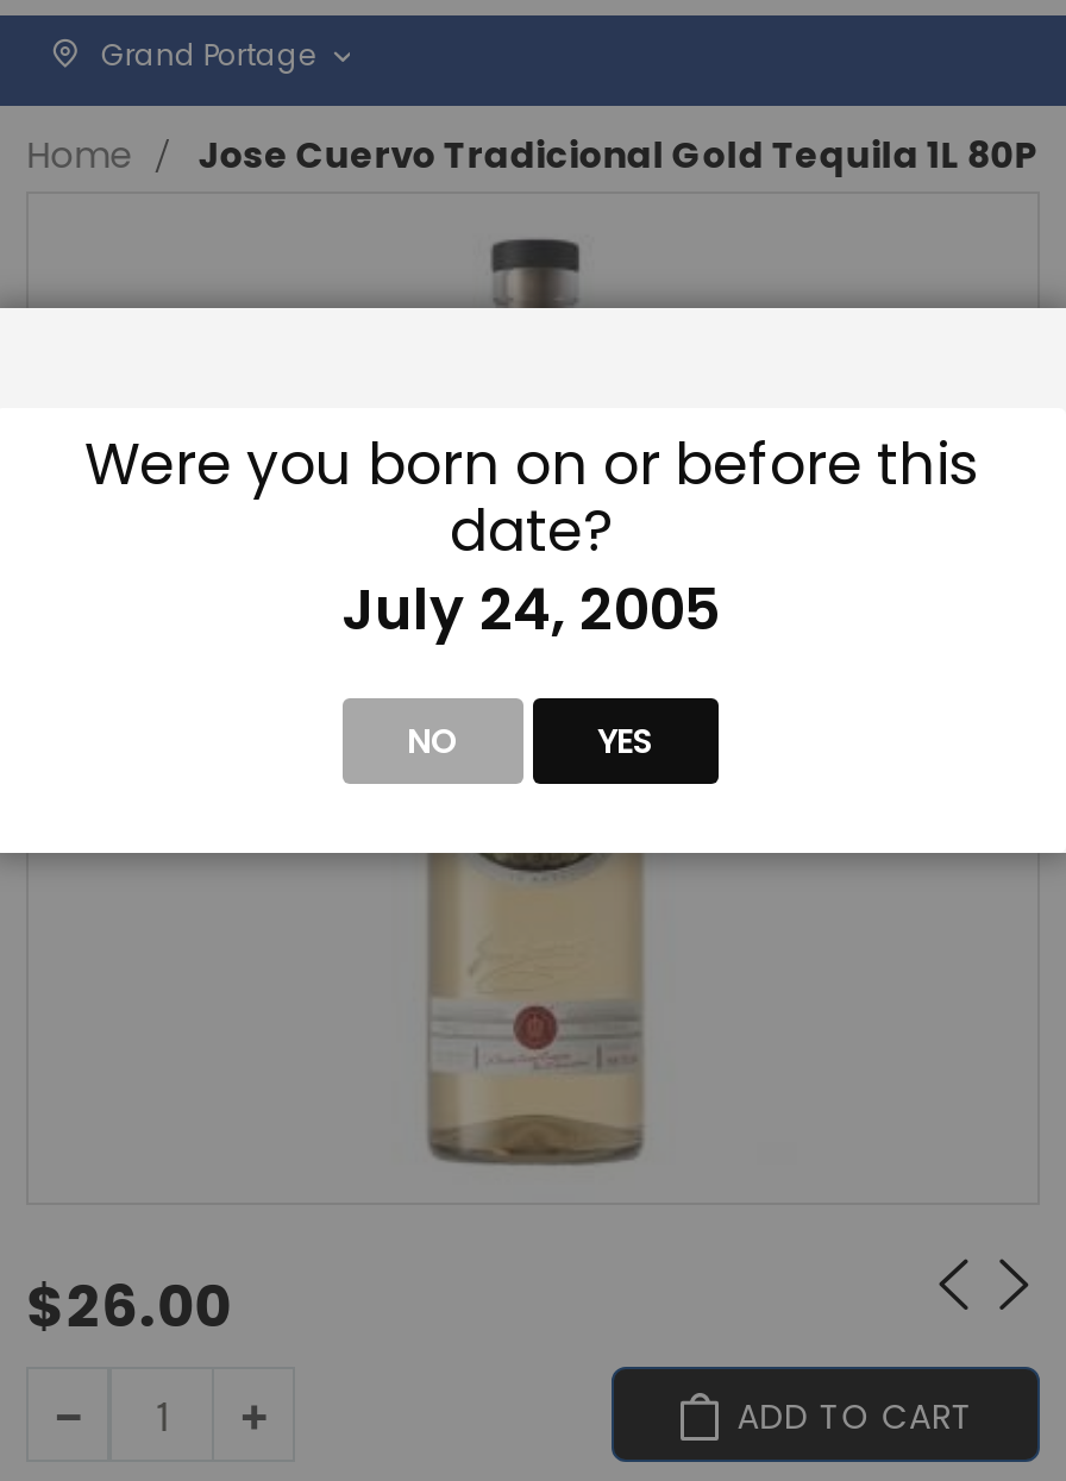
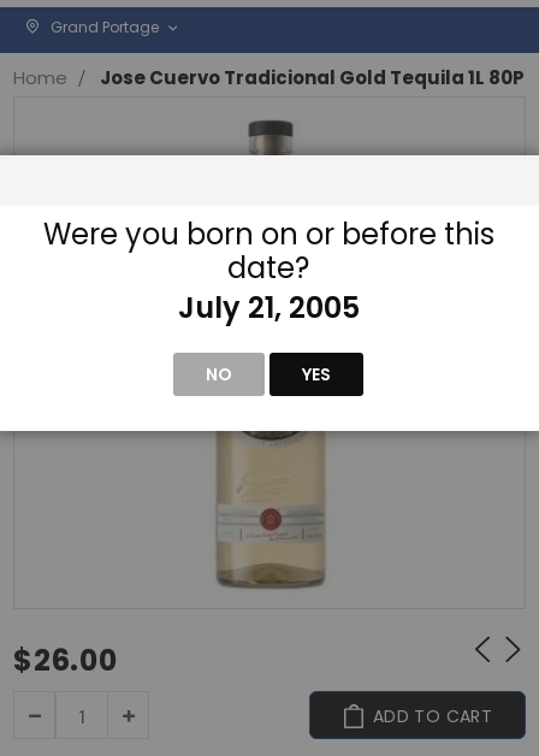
- July 24, 2005
+ July 21, 2005
